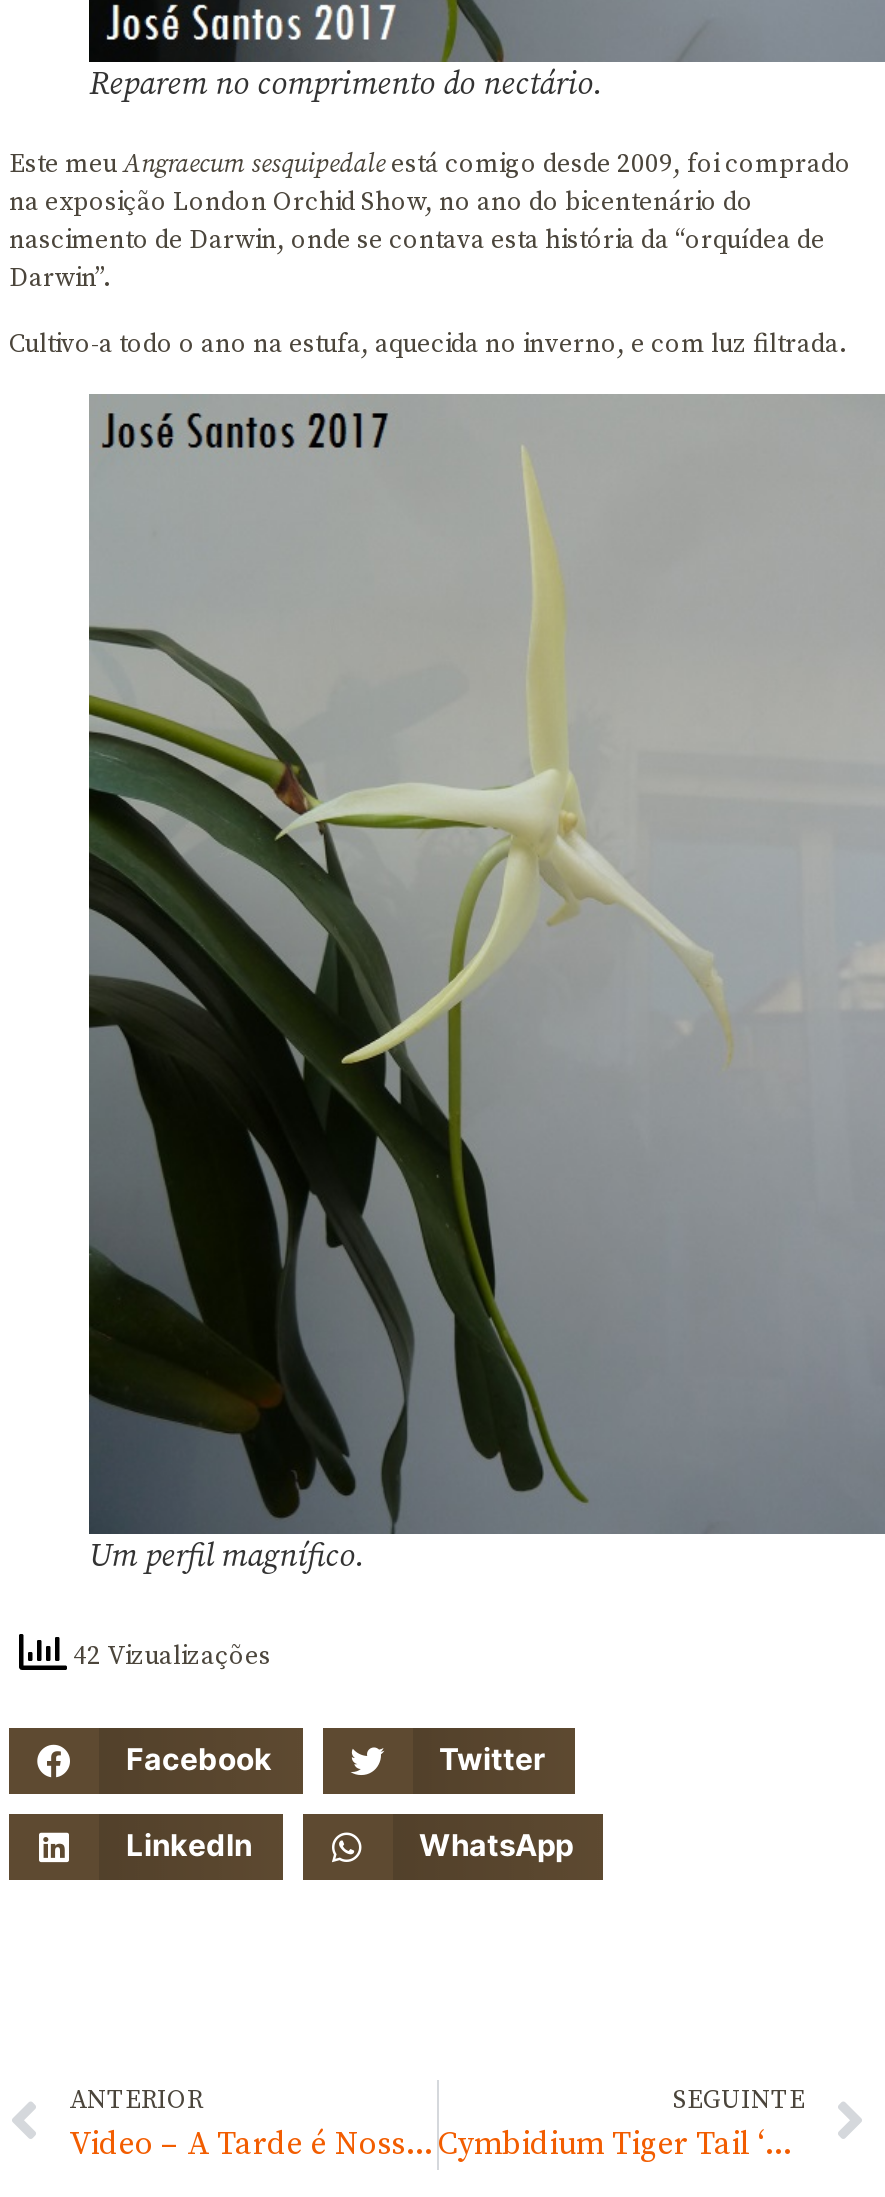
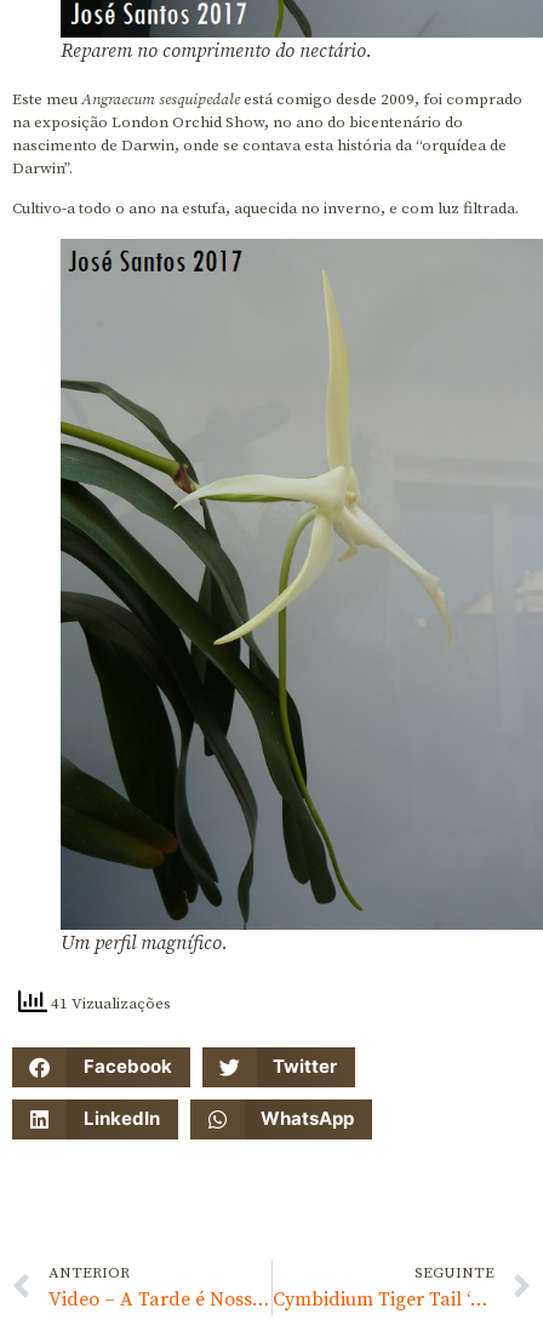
- 42 Vizualizações
+ 41 Vizualizações
